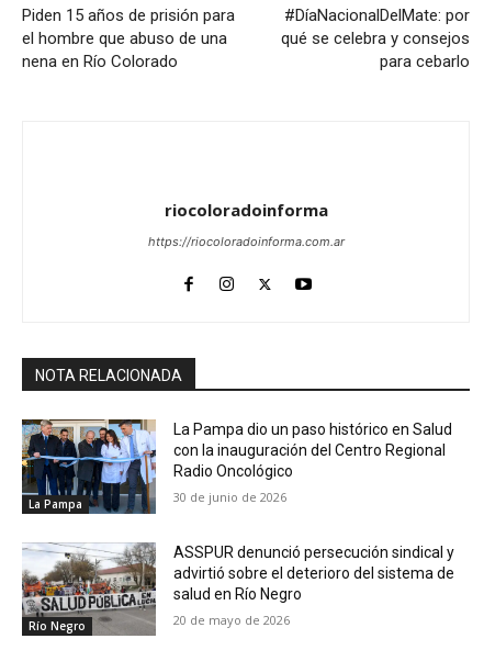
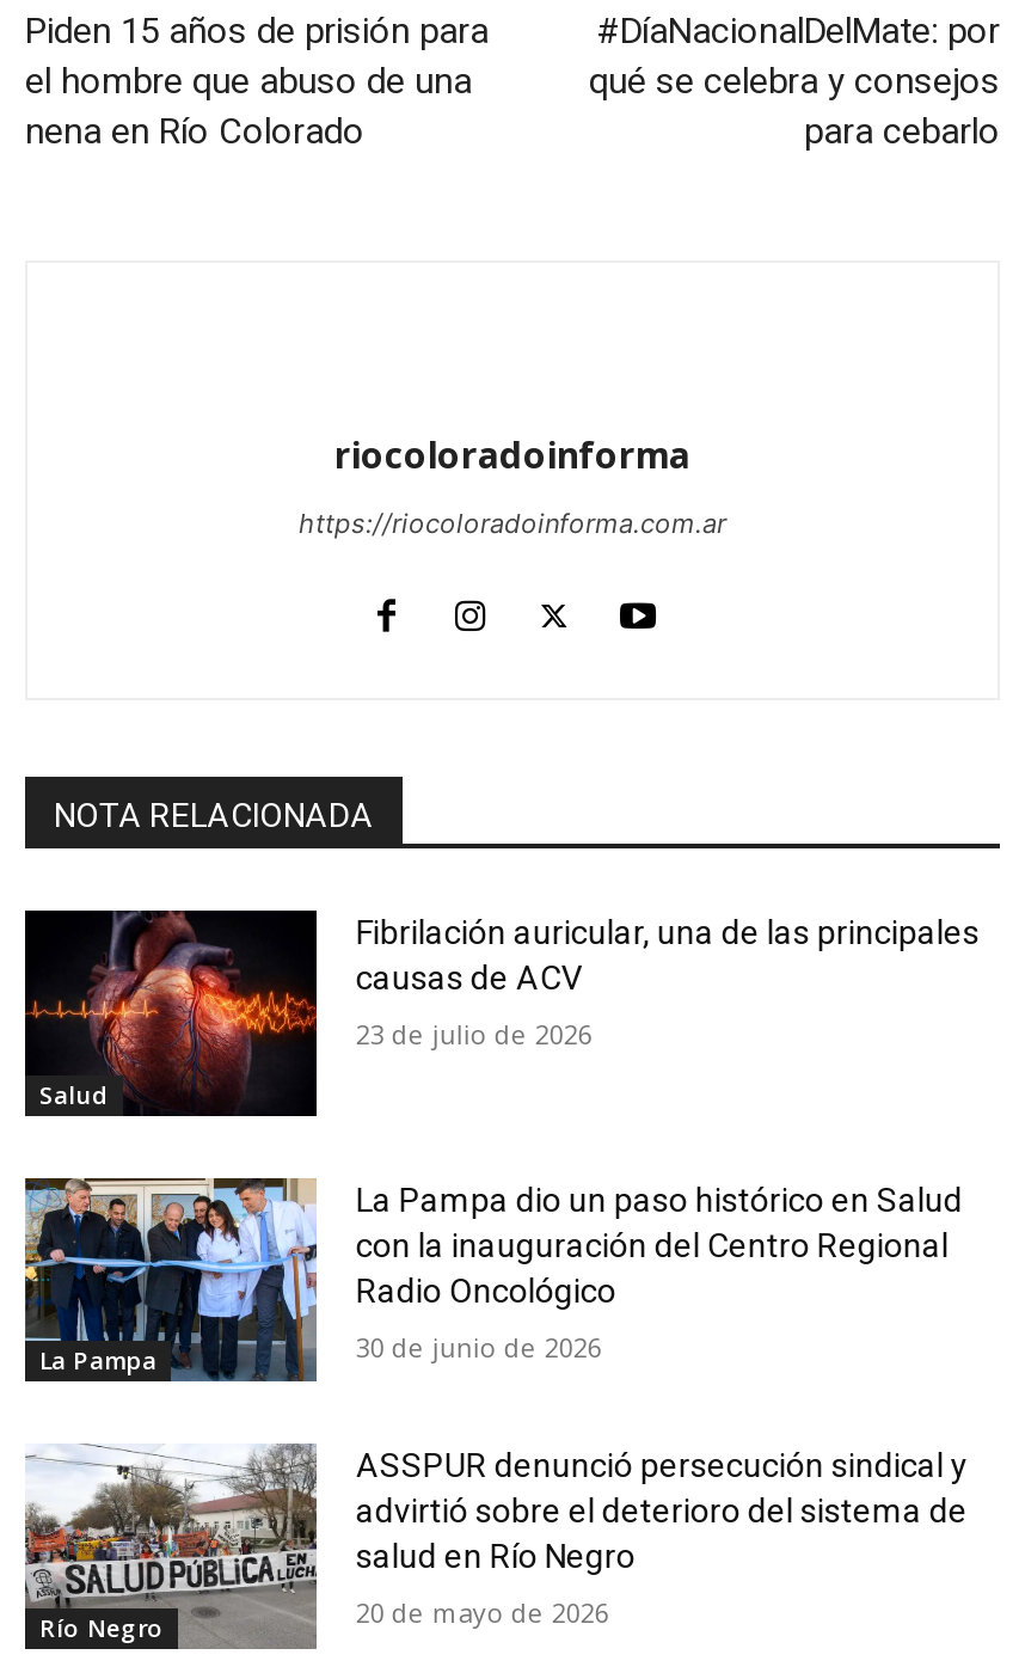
+ [image]
+ Salud

+ Fibrilación auricular, una de las principales
+ causas de ACV
+ 23 de julio de 2026
